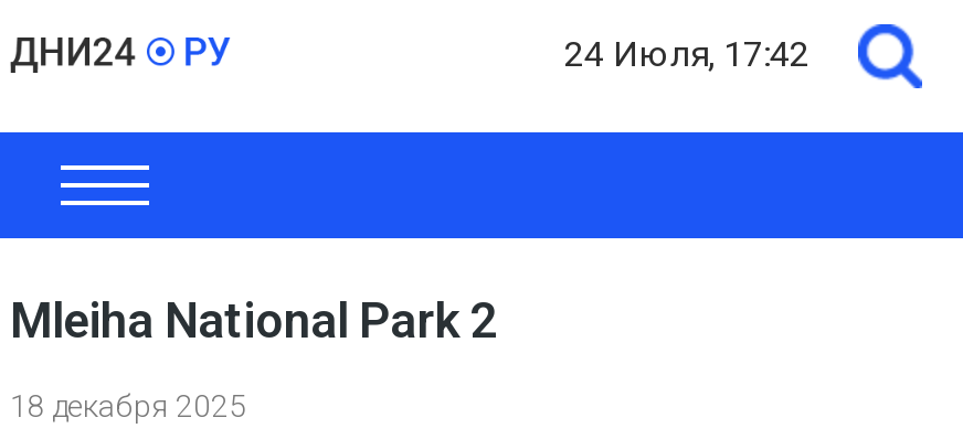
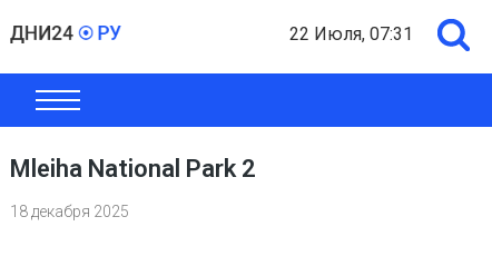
- 24 Июля, 17:42
+ 22 Июля, 07:31
